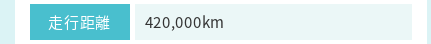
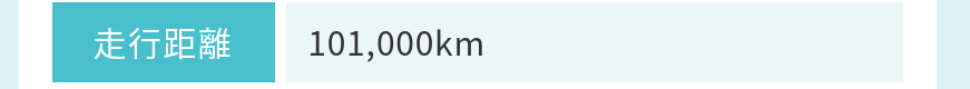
- 走行距離 420,000km
+ 走行距離 101,000km
